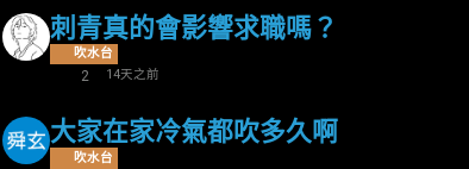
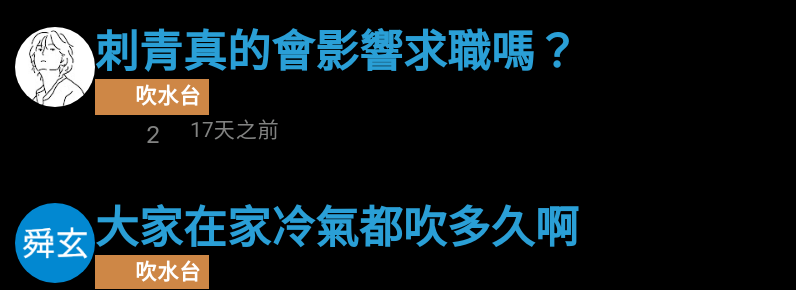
- 2 14天之前
+ 2 17天之前
